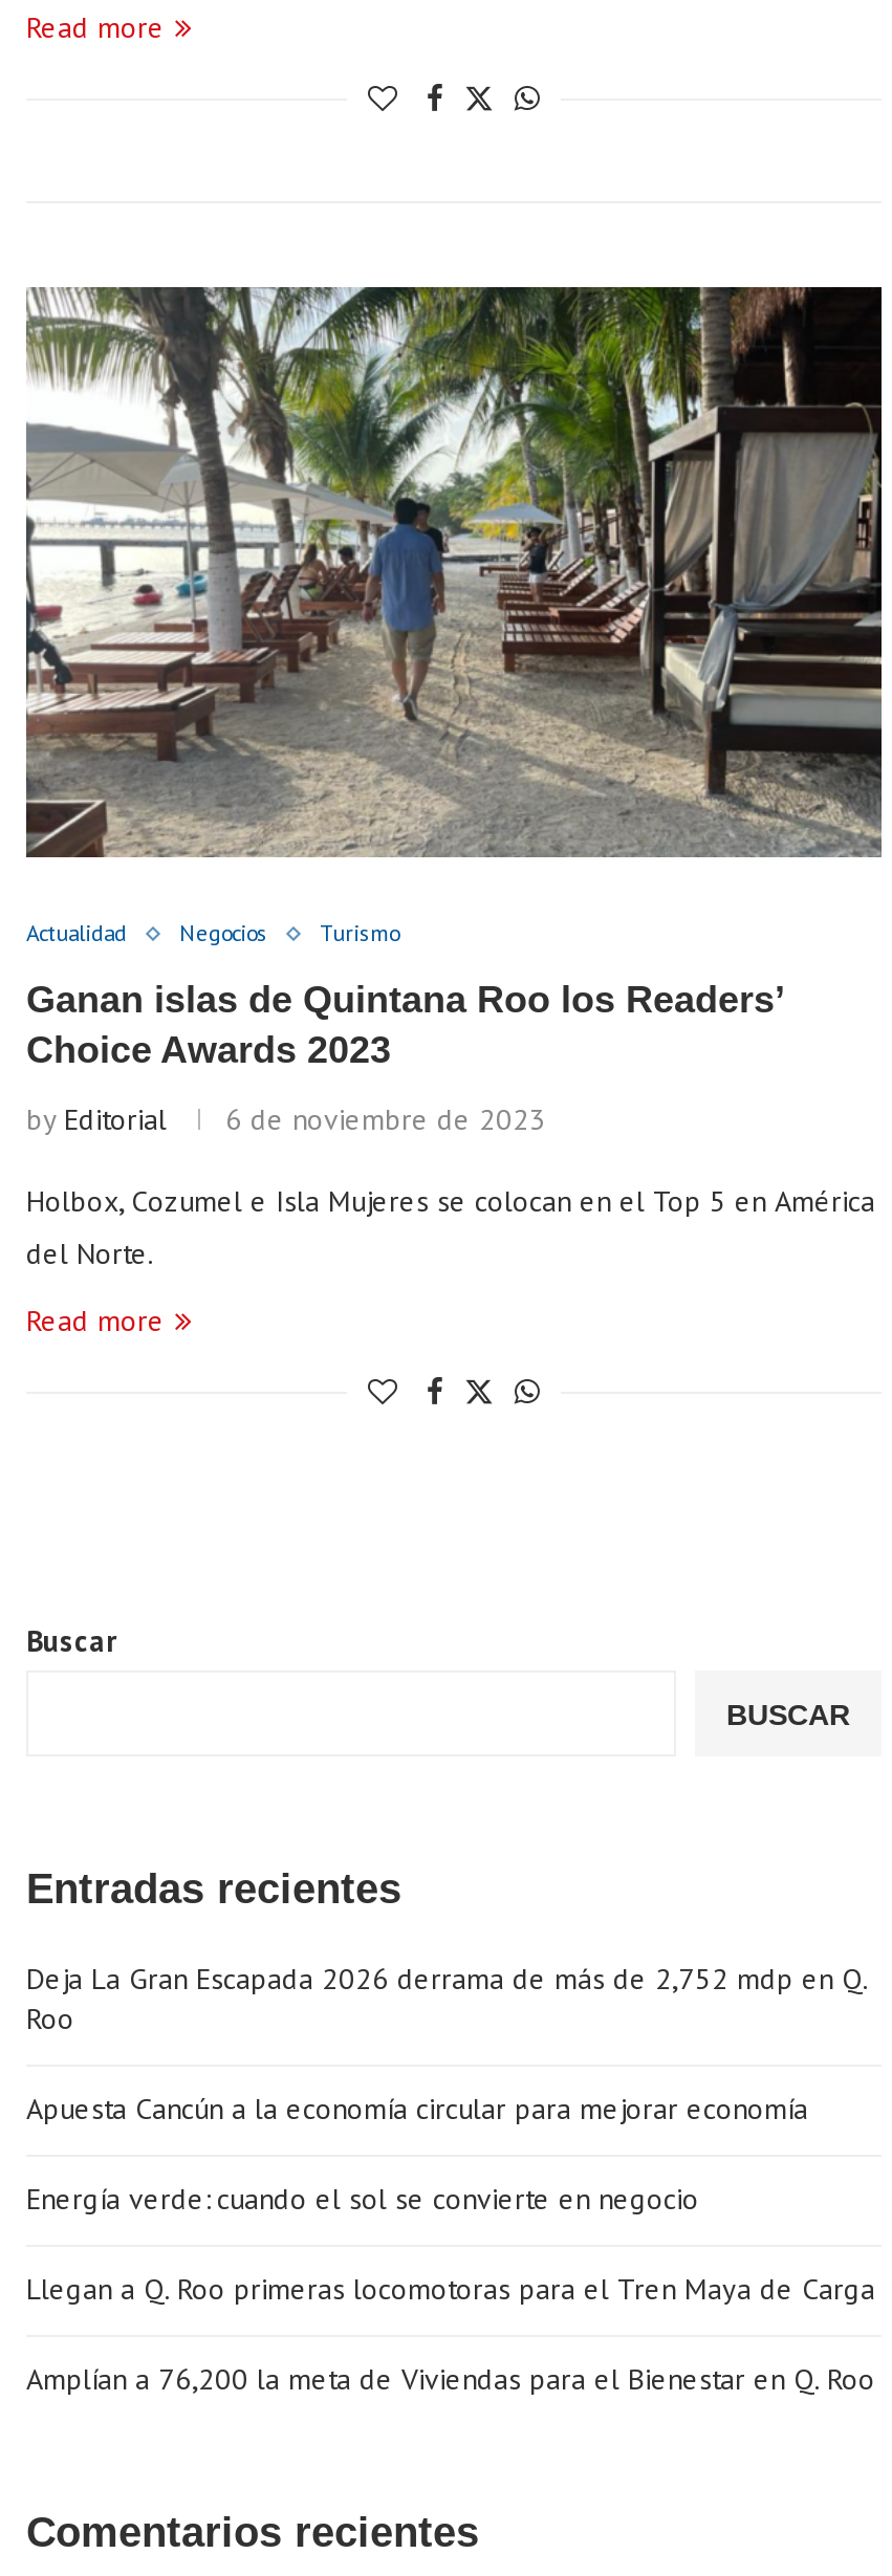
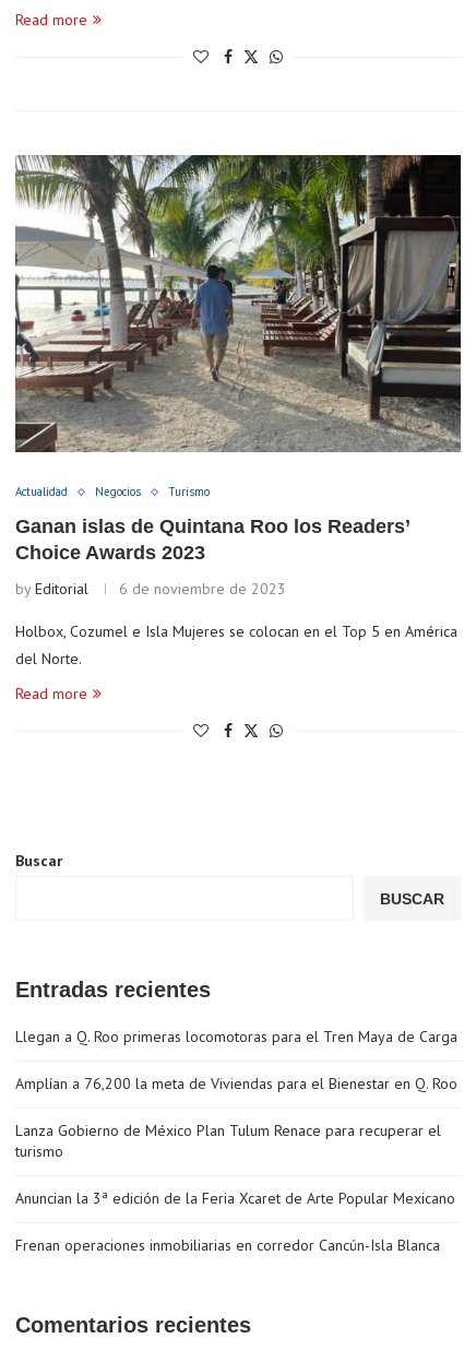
- Deja La Gran Escapada 2026 derrama de más de 2,752 mdp en Q.
- Roo
- Apuesta Cancún a la economía circular para mejorar economía
- Energía verde: cuando el sol se convierte en negocio

moved up: Llegan a Q. Roo primeras locomotoras para el Tren Maya de Carga | Amplían a 76,200 la meta de Viviendas para el Bienestar en Q. Roo

+ Lanza Gobierno de México Plan Tulum Renace para recuperar el
+ turismo
+ Anuncian la 3ª edición de la Feria Xcaret de Arte Popular Mexicano
+ Frenan operaciones inmobiliarias en corredor Cancún-Isla Blanca
